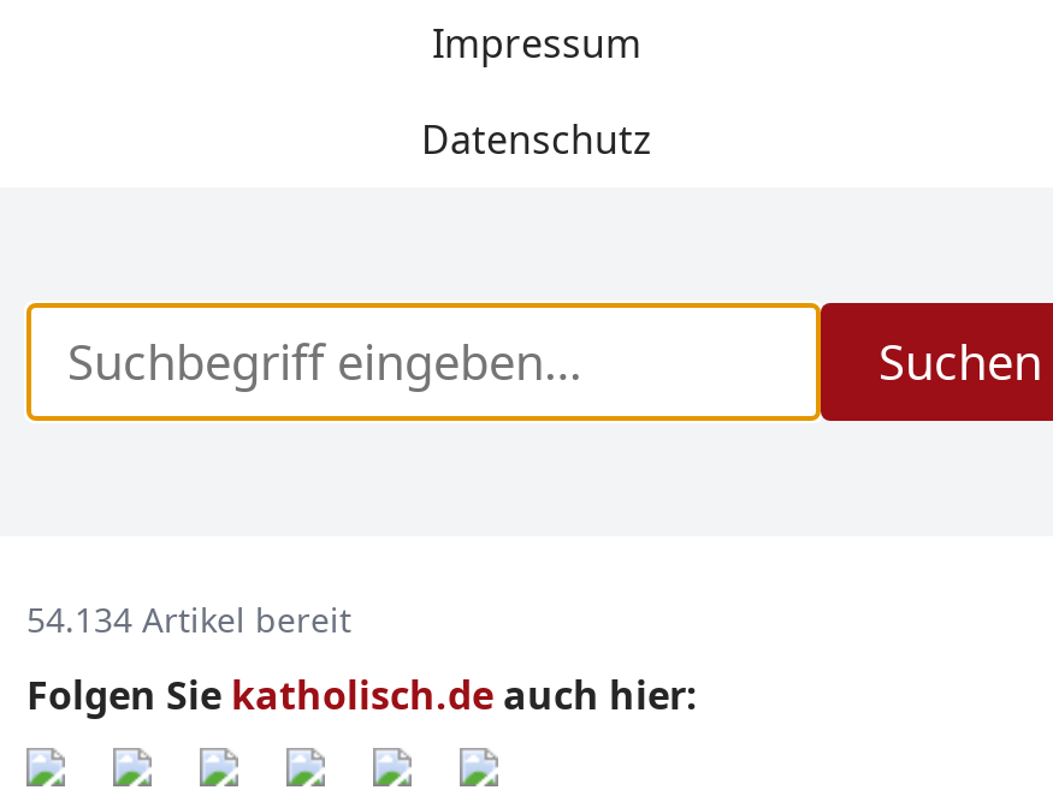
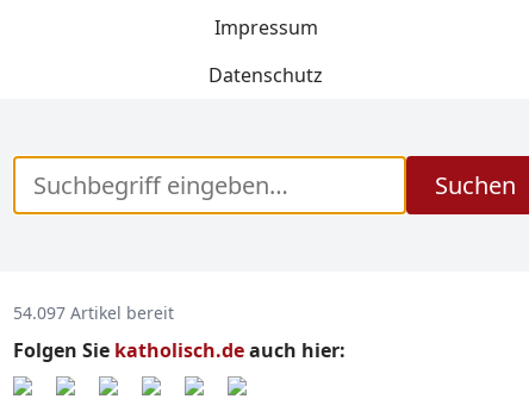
- 54.134 Artikel bereit
+ 54.097 Artikel bereit
